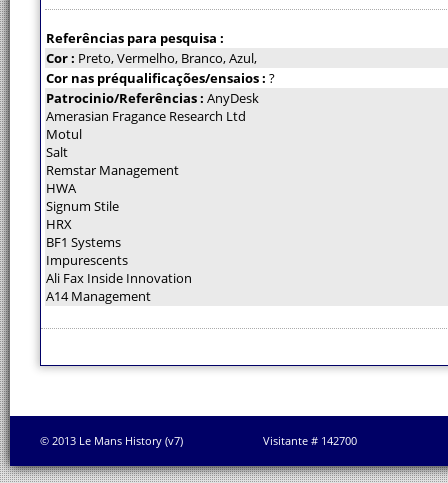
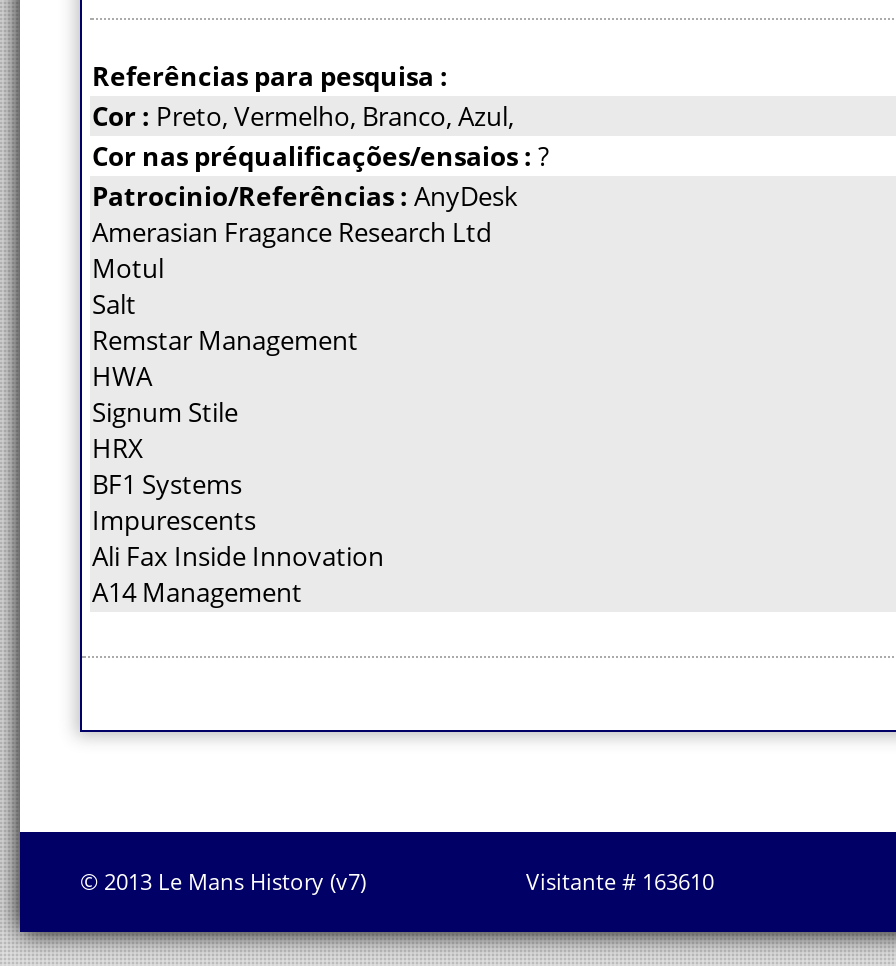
- Visitante # 142700
+ Visitante # 163610
